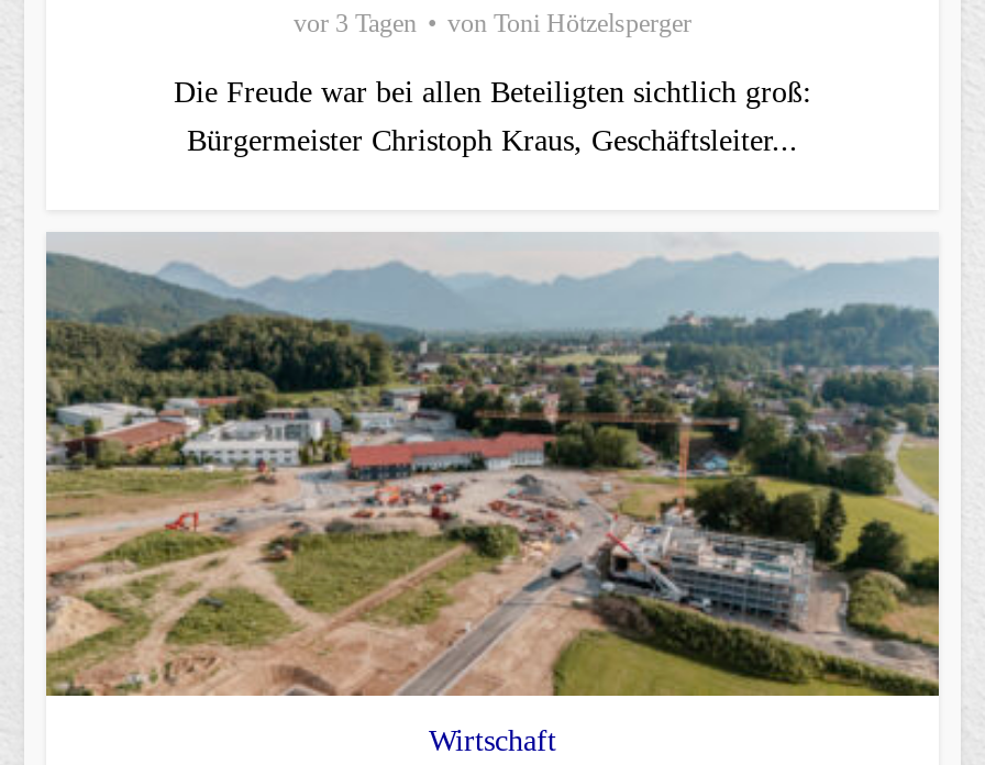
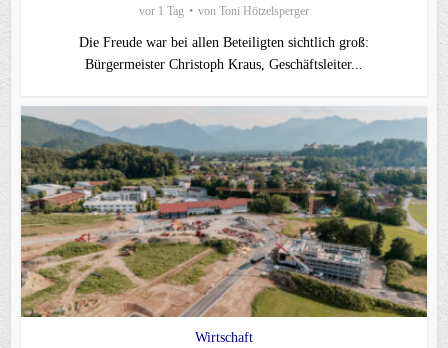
- vor 3 Tagen von Toni Hötzelsperger
+ vor 1 Tag von Toni Hötzelsperger
